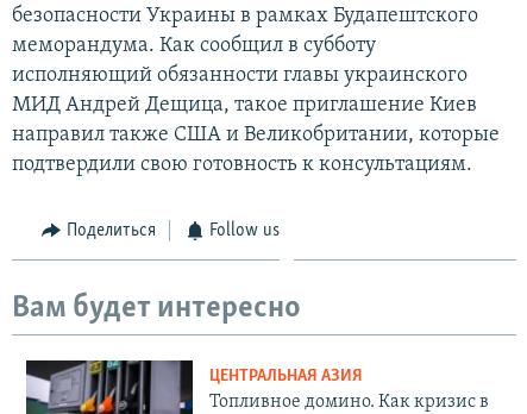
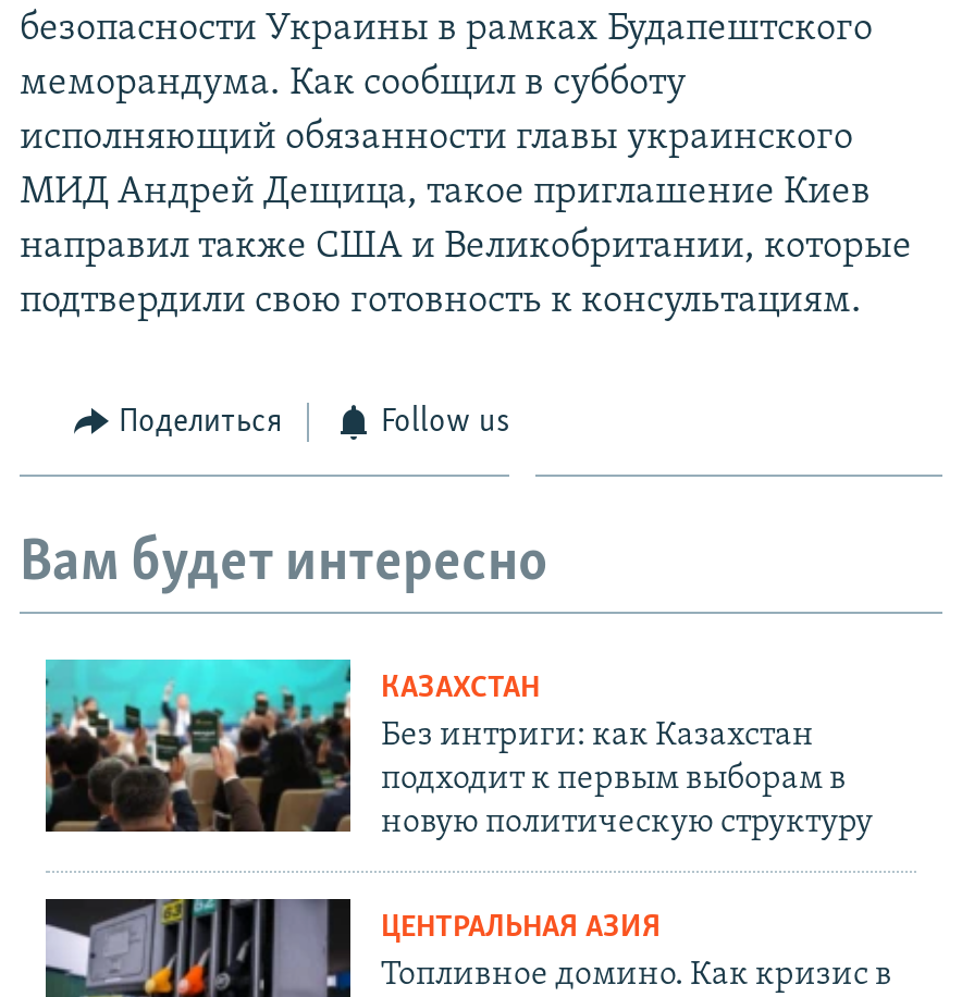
+ [image]
+ КАЗАХСТАН
+ Без интриги: как Казахстан
+ подходит к первым выборам в
+ новую политическую структуру
